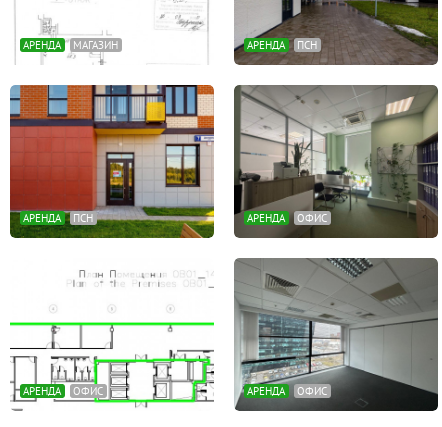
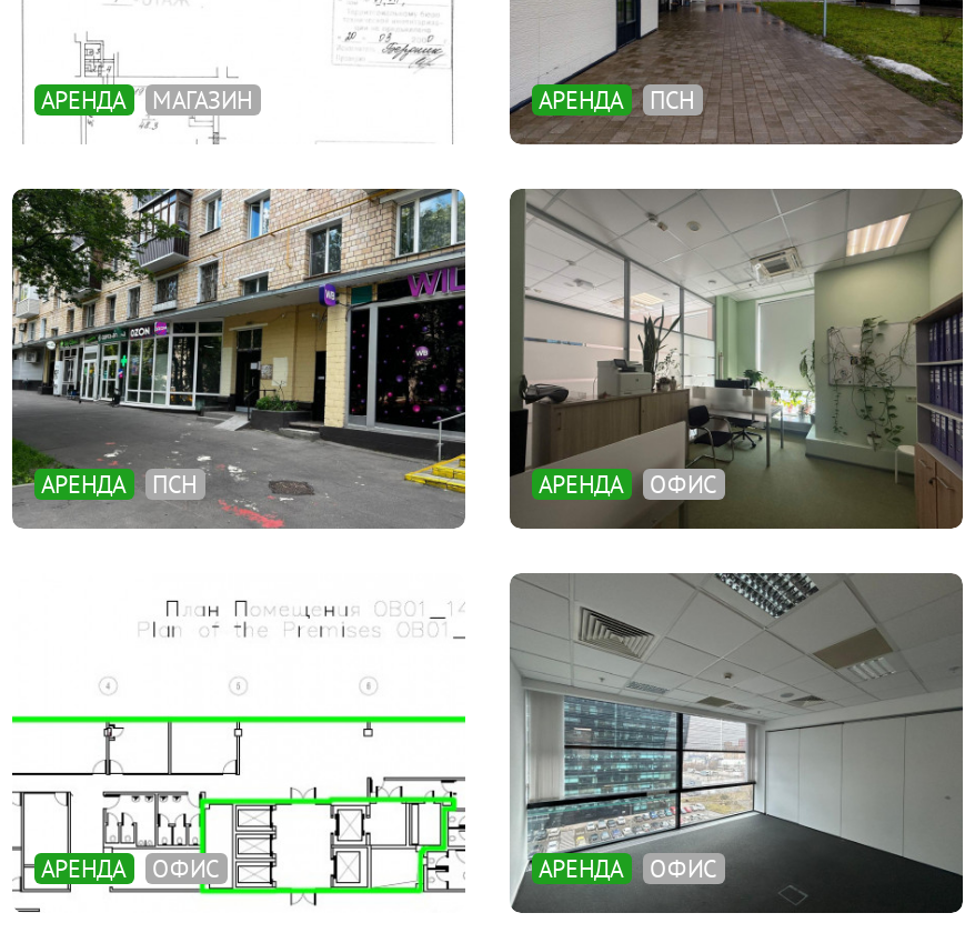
- [image]
+ [image]
